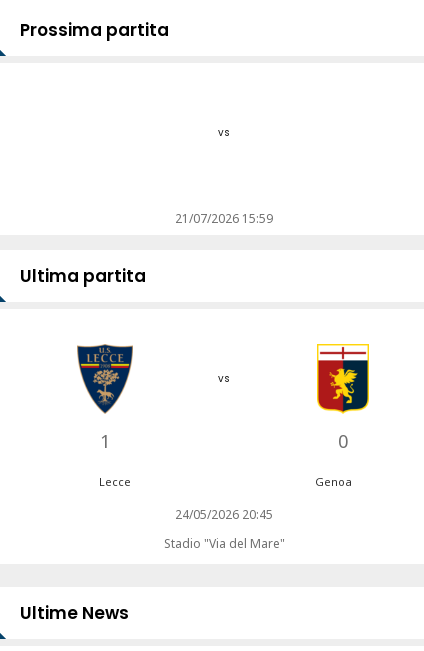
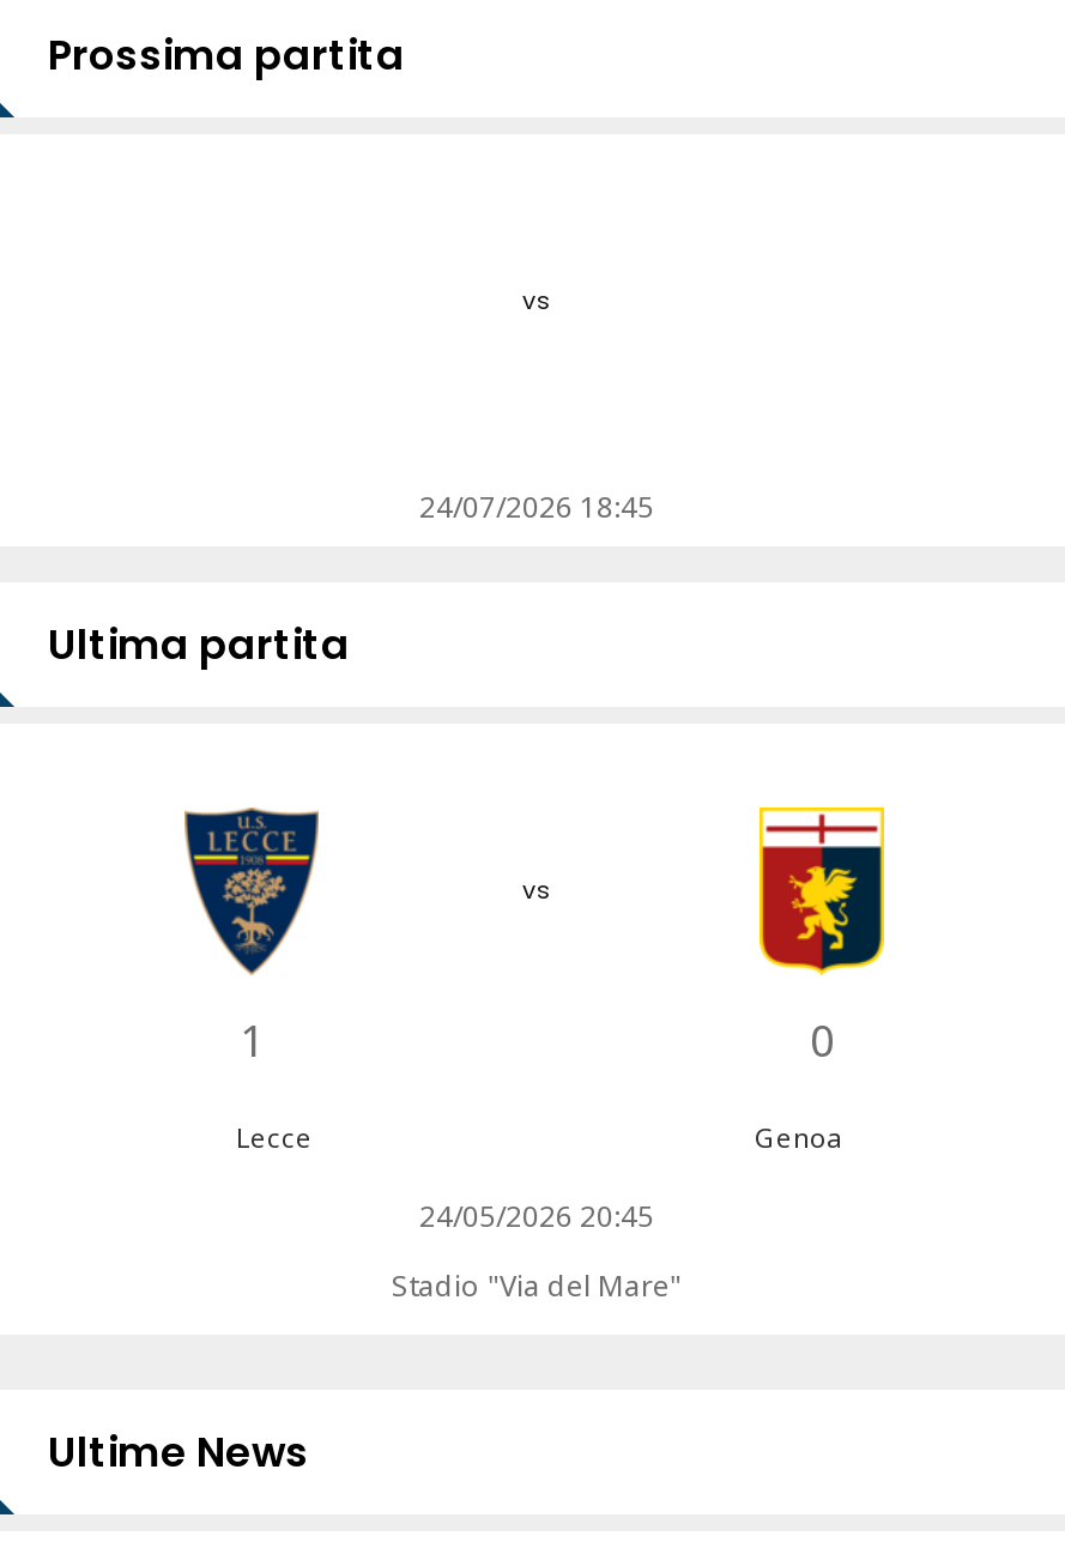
- 21/07/2026 15:59
+ 24/07/2026 18:45
